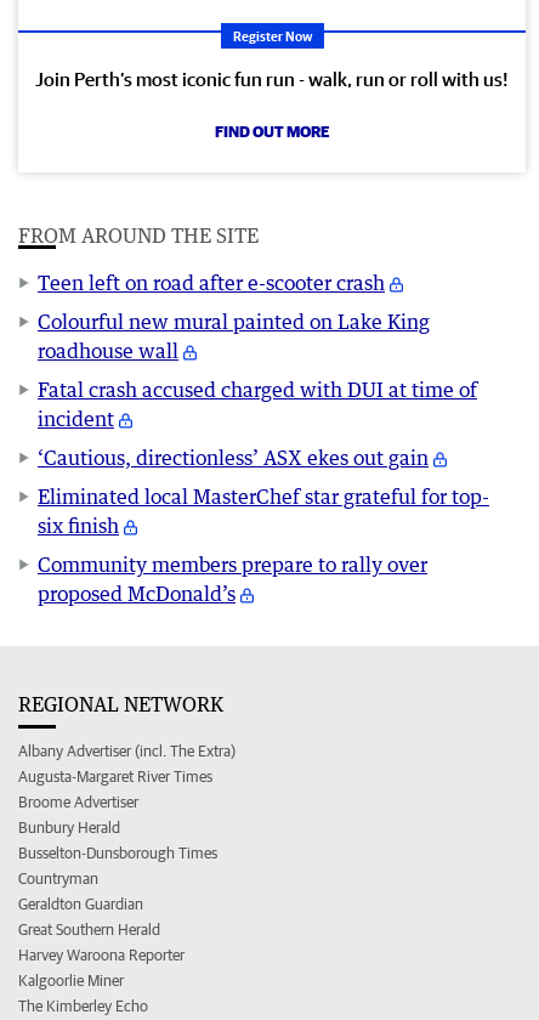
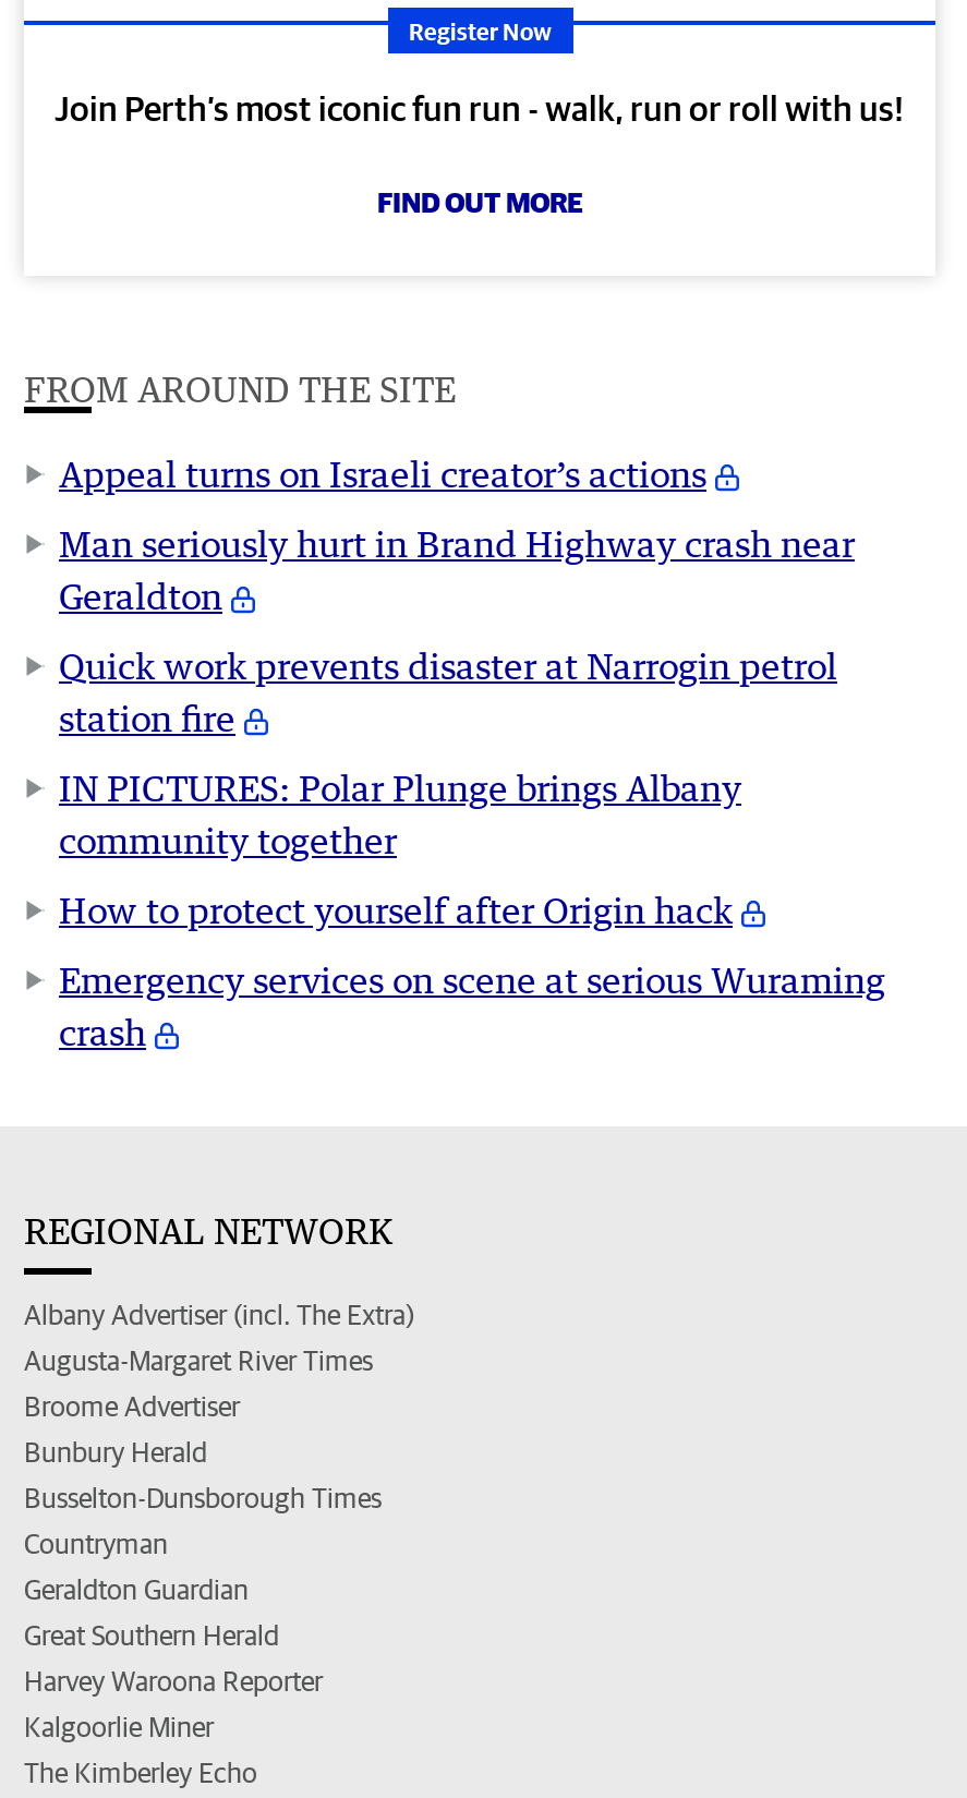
- Teen left on road after e-scooter crash
+ Appeal turns on Israeli creator’s actions

- Colourful new mural painted on Lake King
- roadhouse wall
+ Man seriously hurt in Brand Highway crash near
+ Geraldton

- Fatal crash accused charged with DUI at time of
- incident
+ Quick work prevents disaster at Narrogin petrol
+ station fire

- ‘Cautious, directionless’ ASX ekes out gain
+ IN PICTURES: Polar Plunge brings Albany
+ community together

- Eliminated local MasterChef star grateful for top-
- six finish
+ How to protect yourself after Origin hack

- Community members prepare to rally over
- proposed McDonald’s
+ Emergency services on scene at serious Wuraming
+ crash
